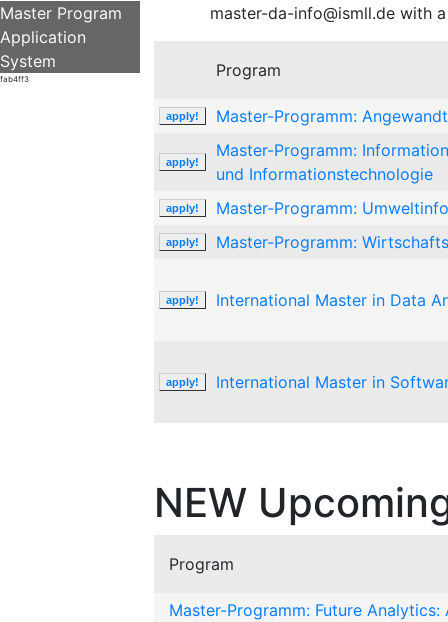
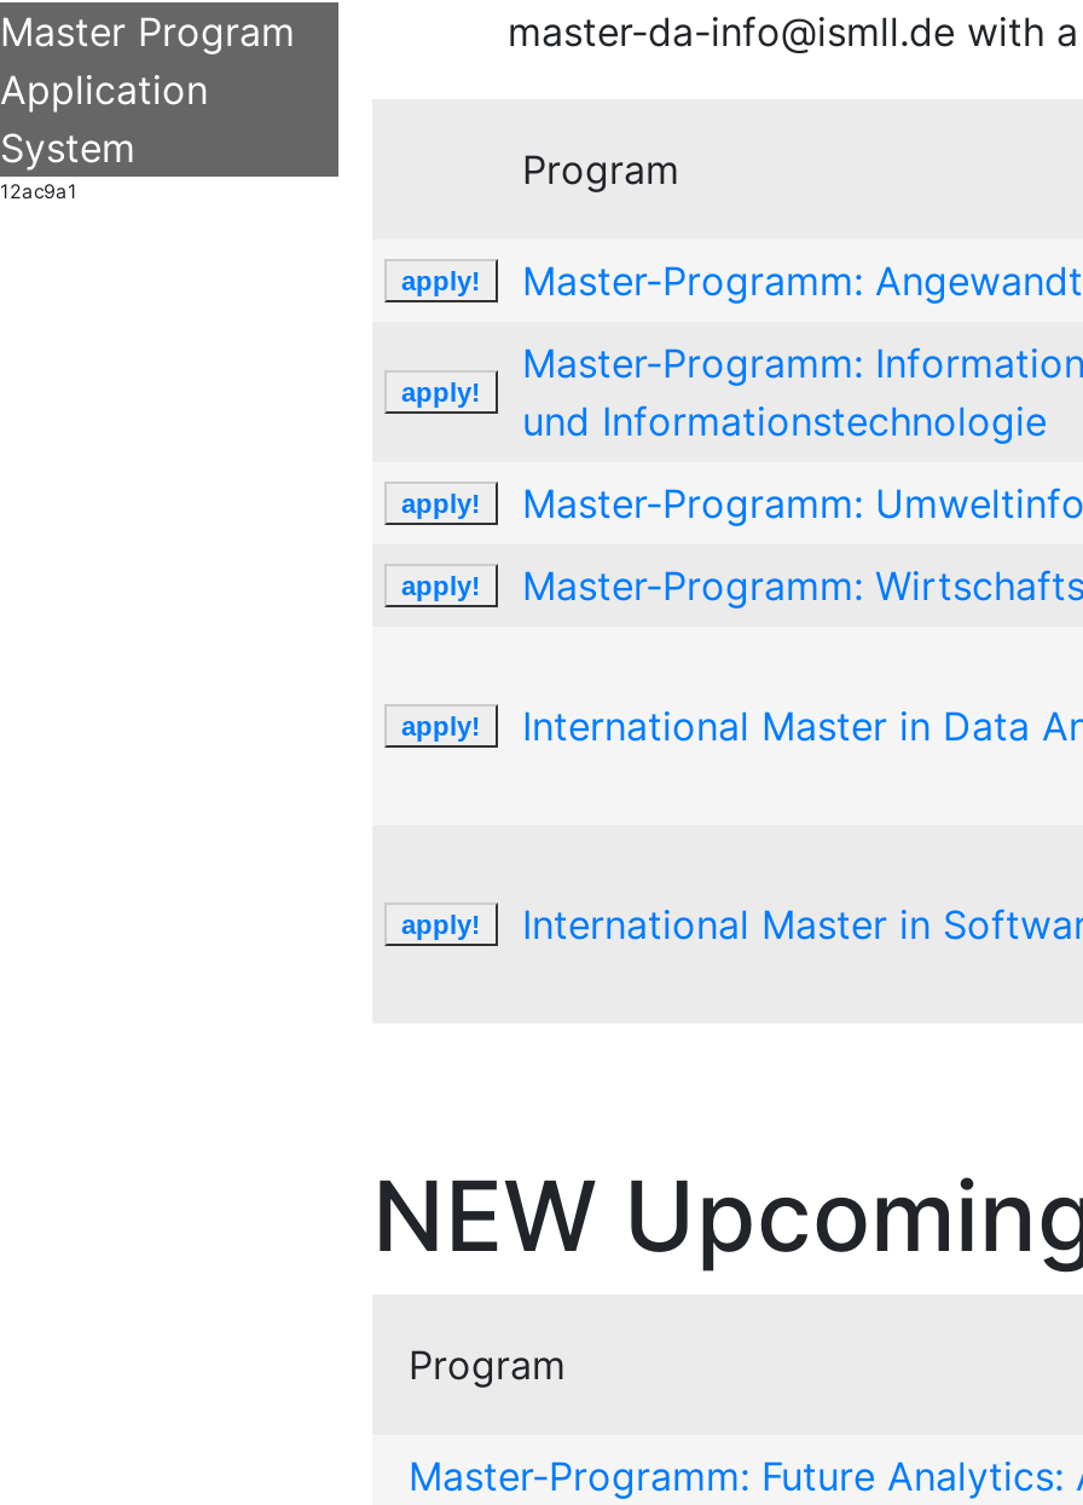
- fab4ff3
+ 12ac9a1
